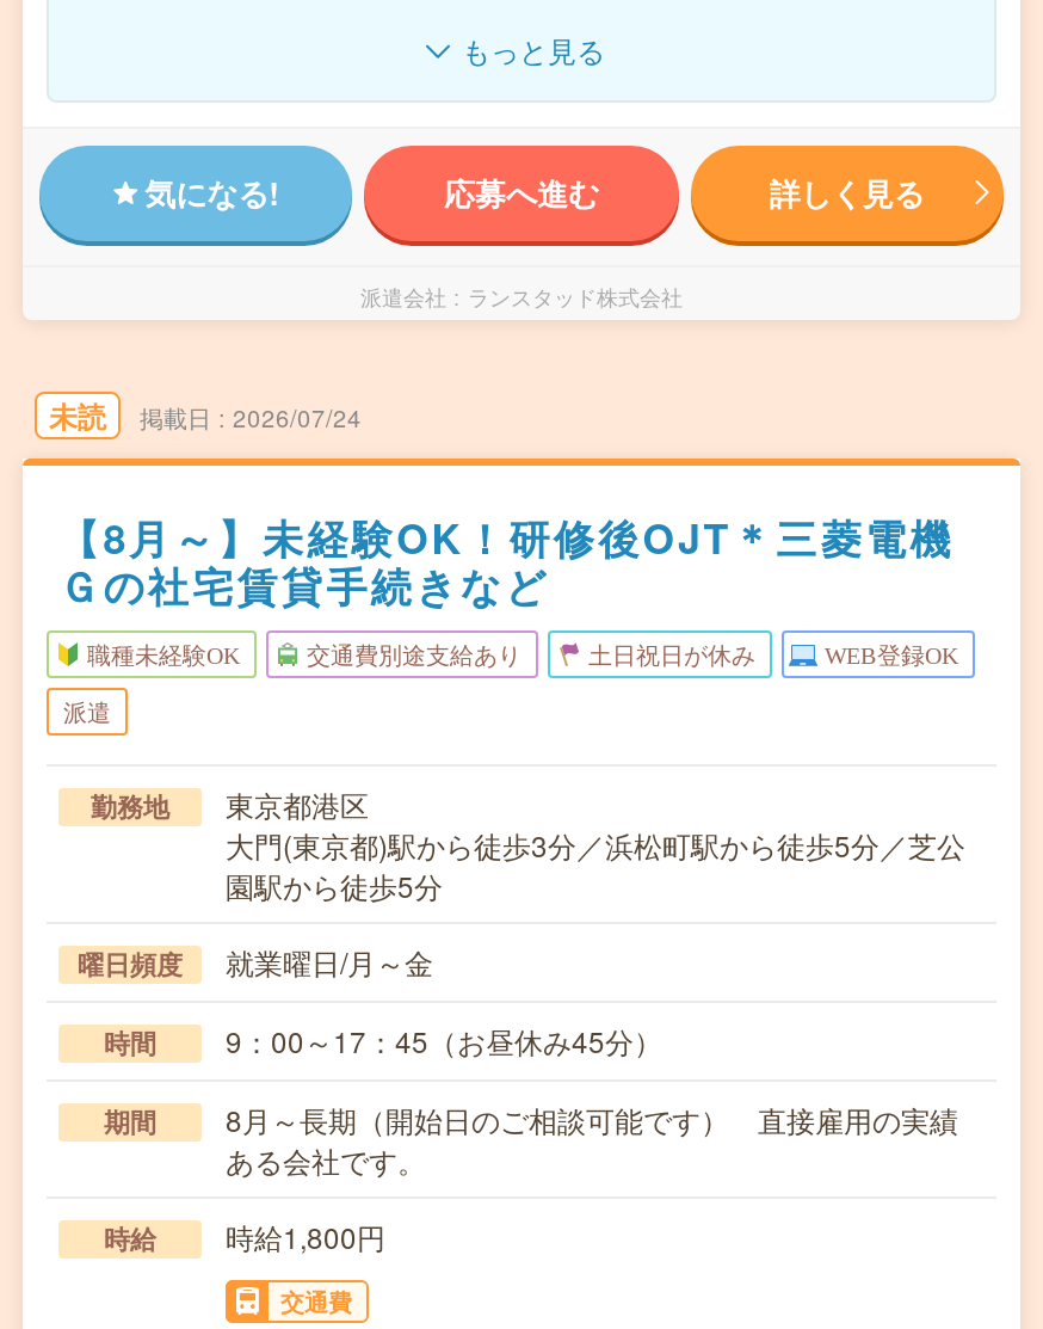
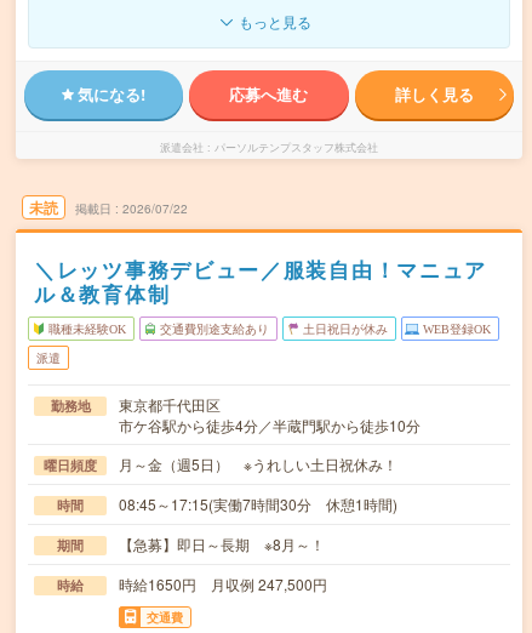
- ランスタッド株式会社
+ パーソルテンプスタッフ株式会社

- 2026/07/24
+ 2026/07/22

- 【8月～】未経験OK！研修後OJT＊三菱電機
- Ｇの社宅賃貸手続きなど
+ ＼レッツ事務デビュー／服装自由！マニュア
+ ル＆教育体制

- 東京都港区
- 大門(東京都)駅から徒歩3分／浜松町駅から徒歩5分／芝公
- 園駅から徒歩5分
+ 東京都千代田区
+ 市ケ谷駅から徒歩4分／半蔵門駅から徒歩10分

- 就業曜日/月～金
+ 月～金（週5日） ※うれしい土日祝休み！

- 9：00～17：45（お昼休み45分）
+ 08:45～17:15(実働7時間30分 休憩1時間)

- 8月～長期（開始日のご相談可能です） 直接雇用の実績
- ある会社です。
+ 【急募】即日～長期 ※8月～！

- 時給1,800円
+ 時給1650円 月収例 247,500円
